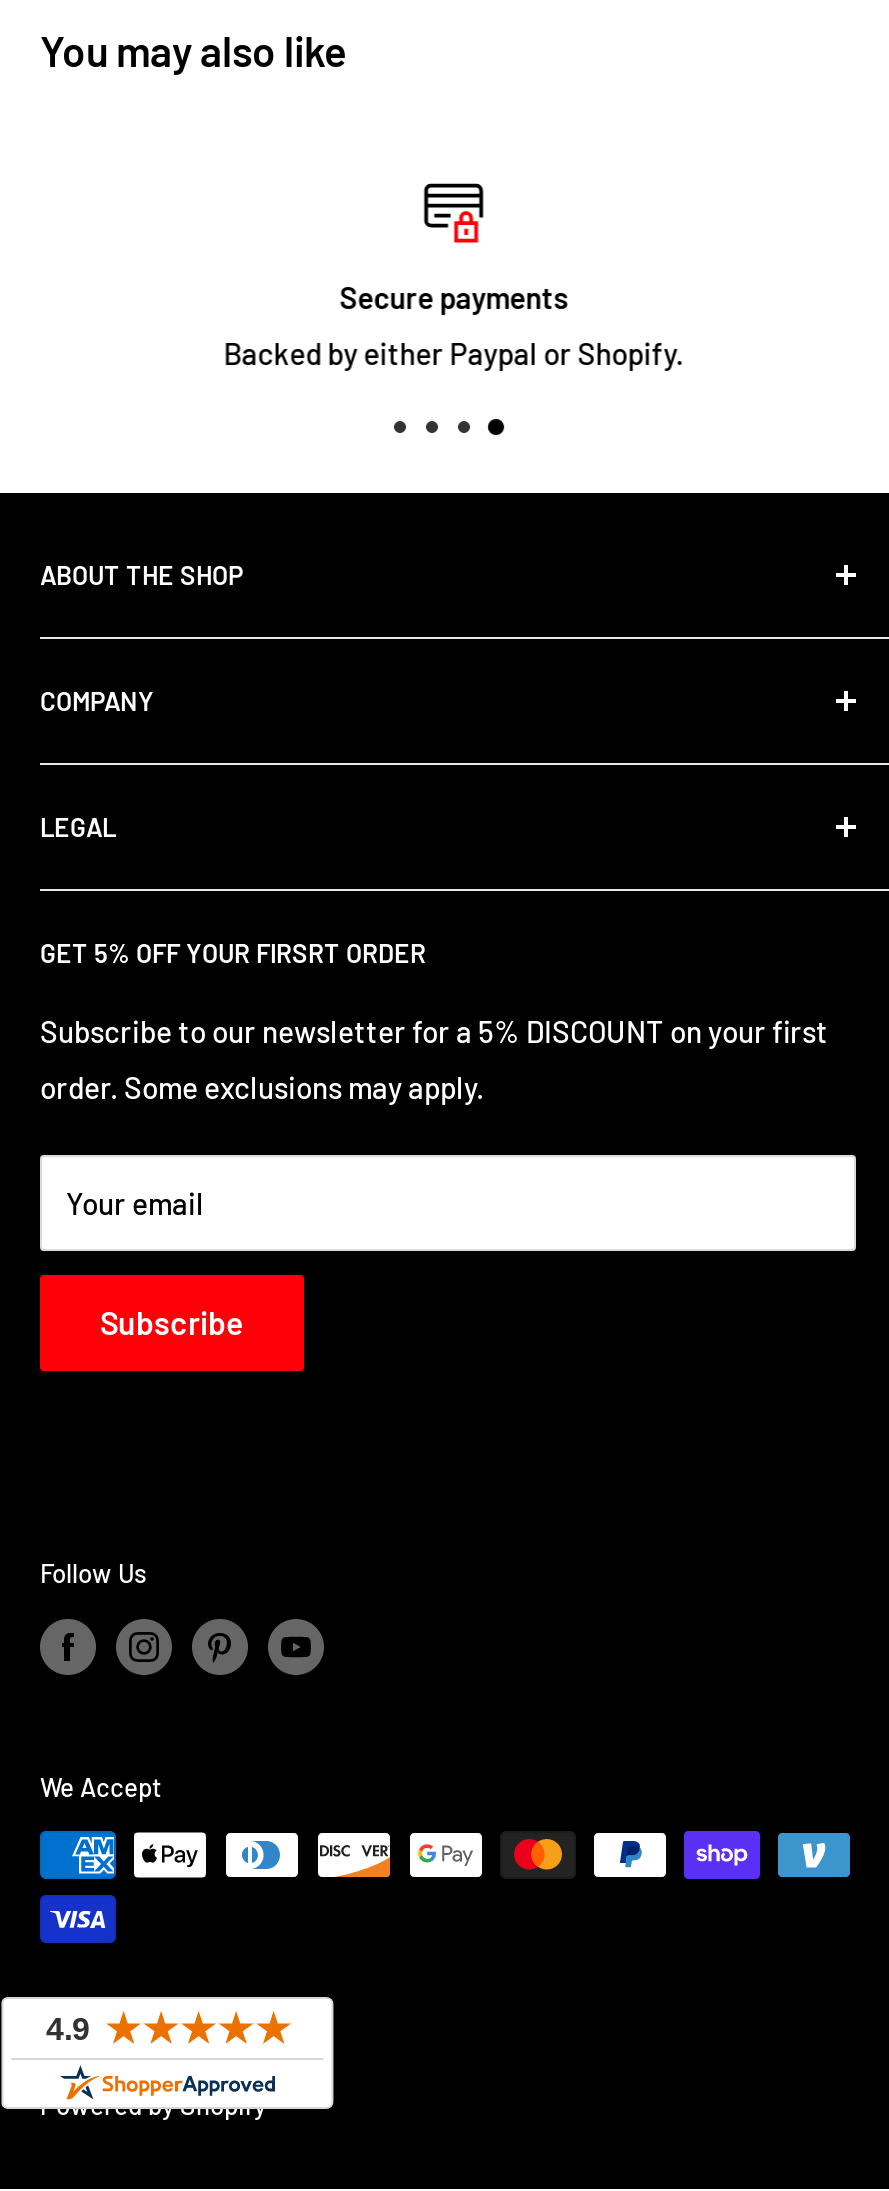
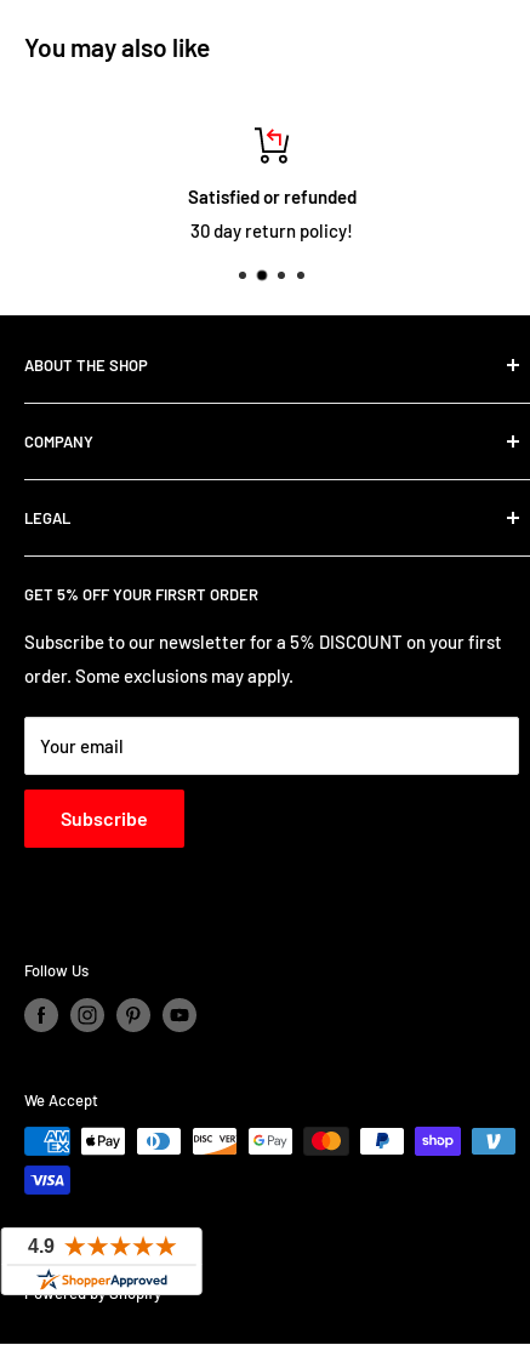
- [image]
- Secure payments
+ [image]
+ Satisfied or refunded

- Backed by either Paypal or Shopify.
+ 30 day return policy!
